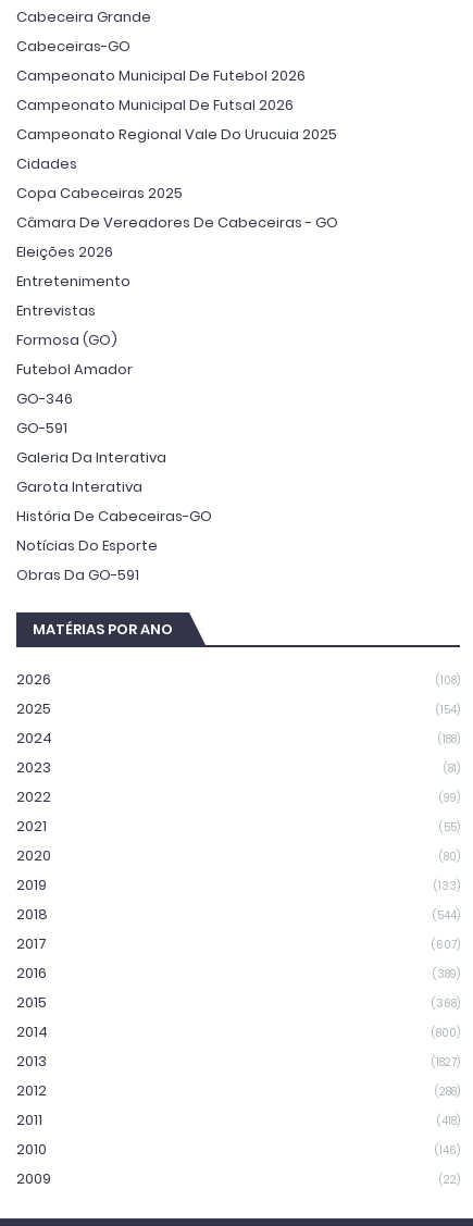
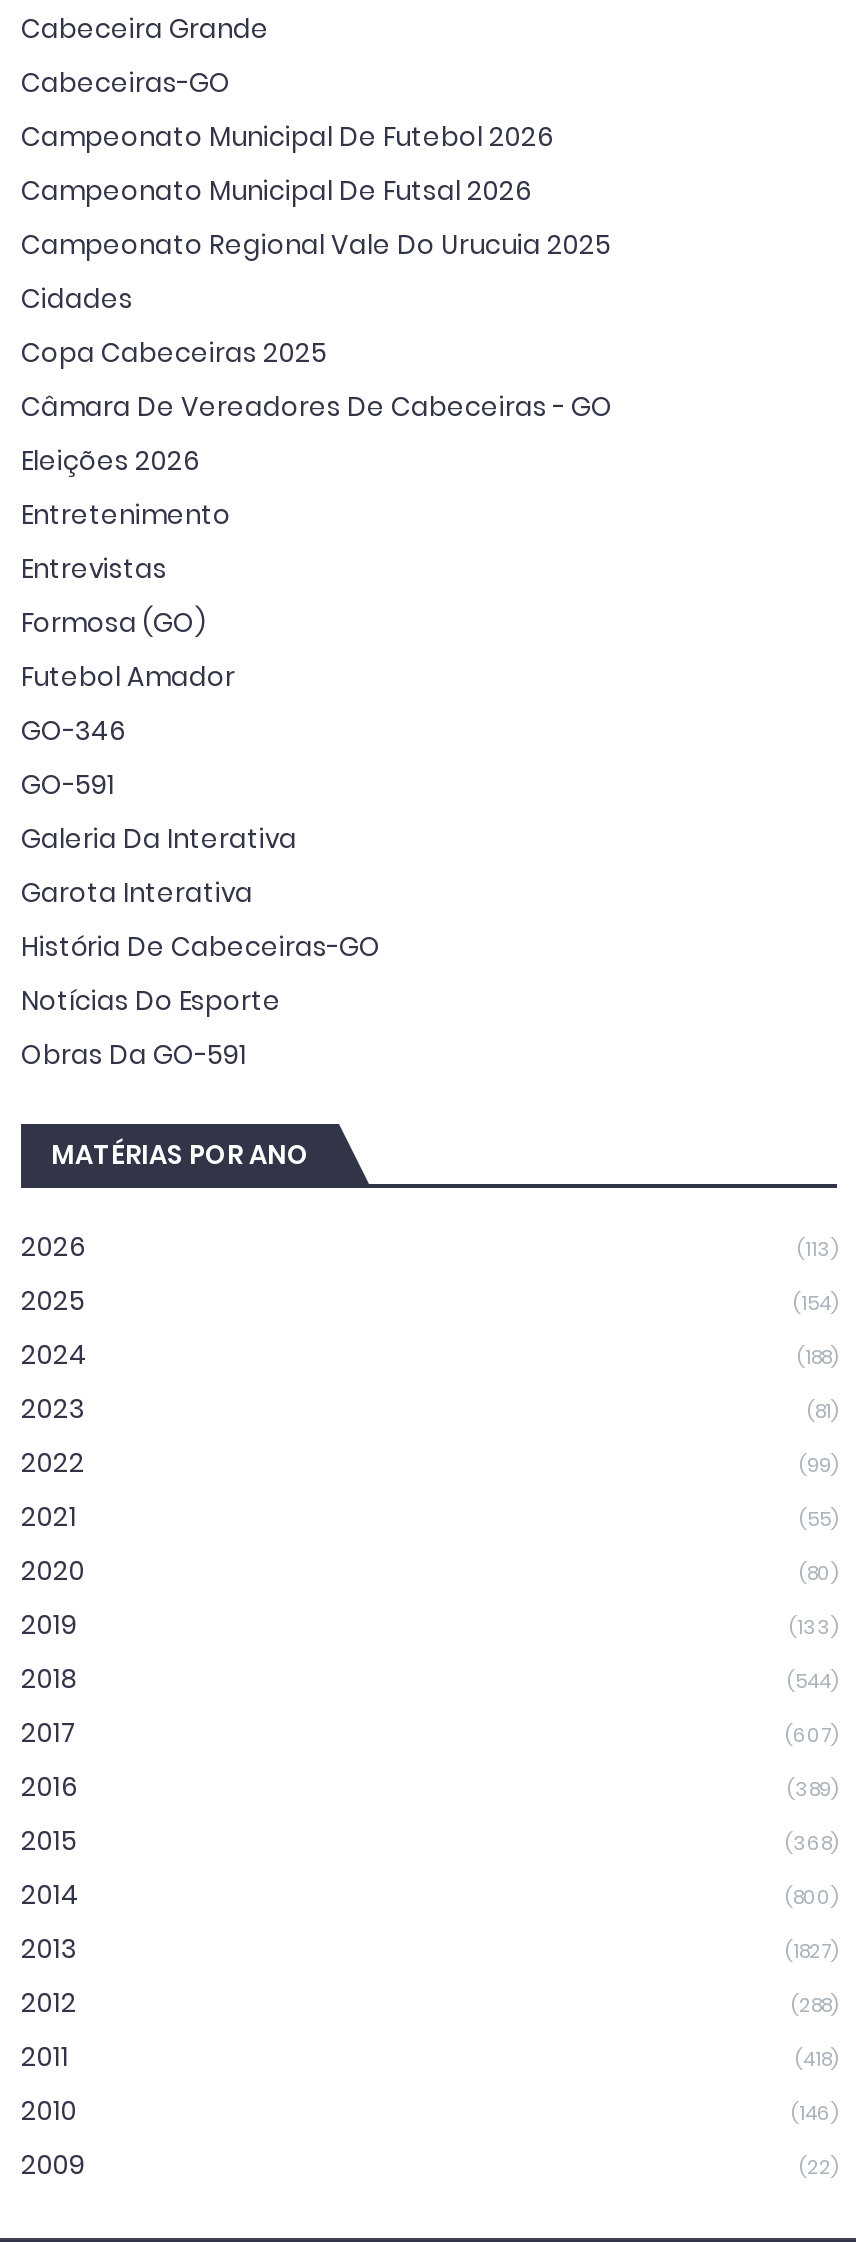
- (108)
+ (113)
